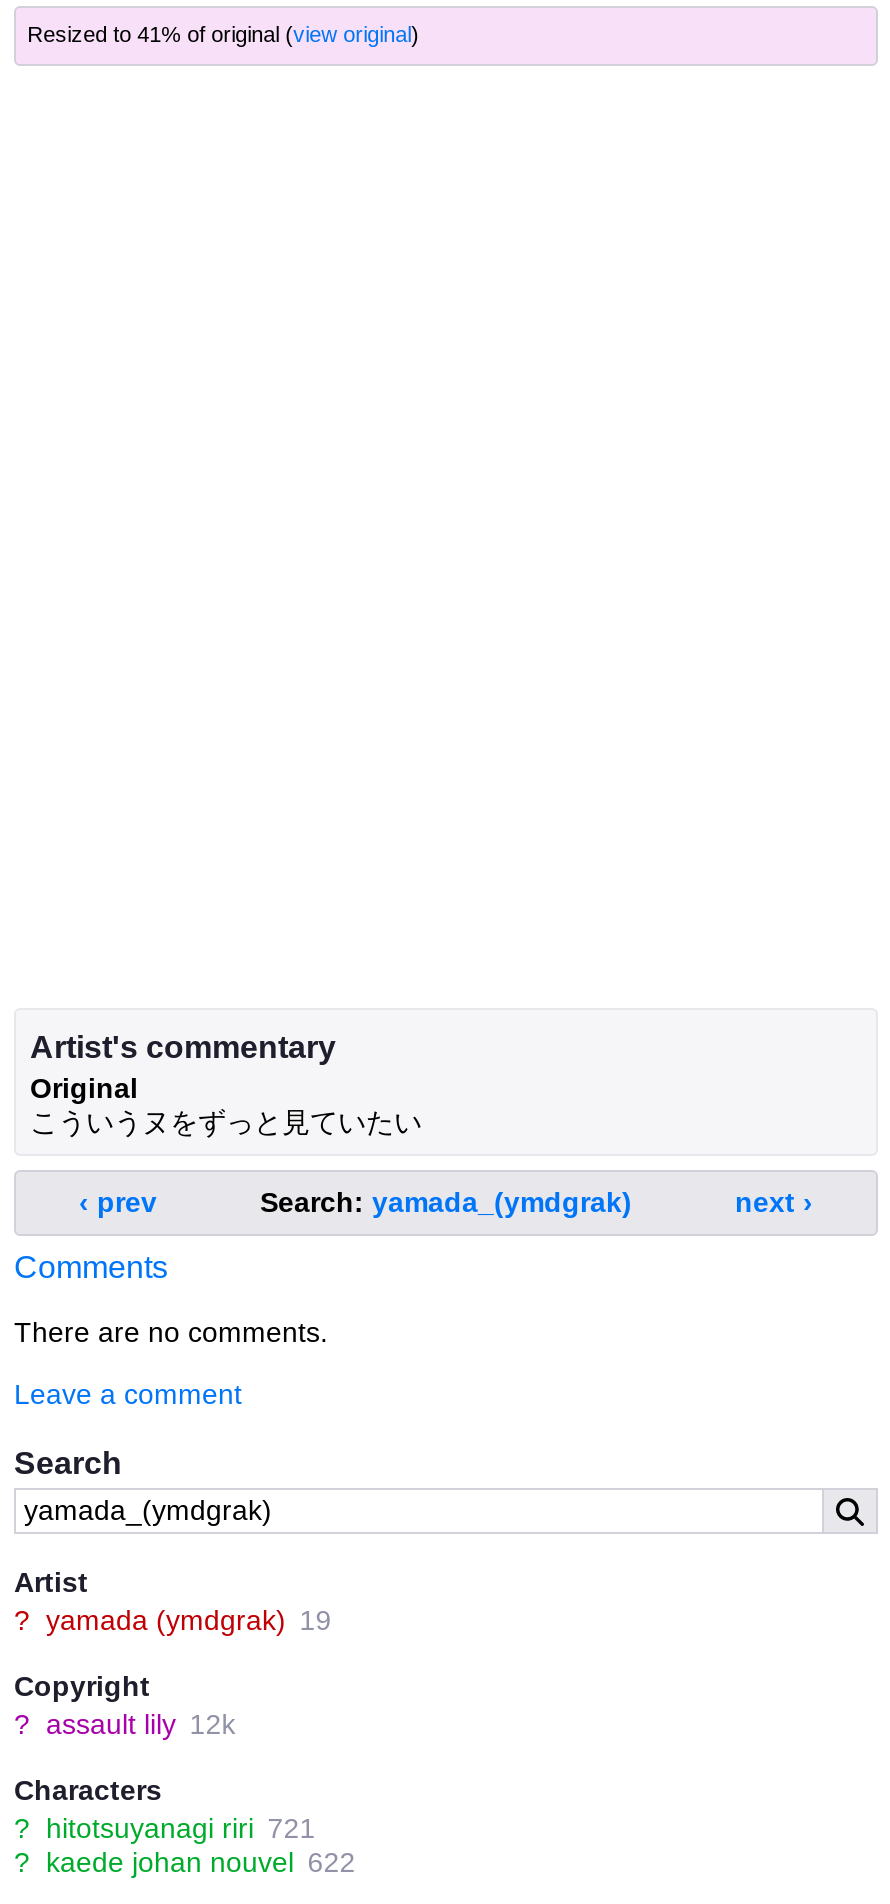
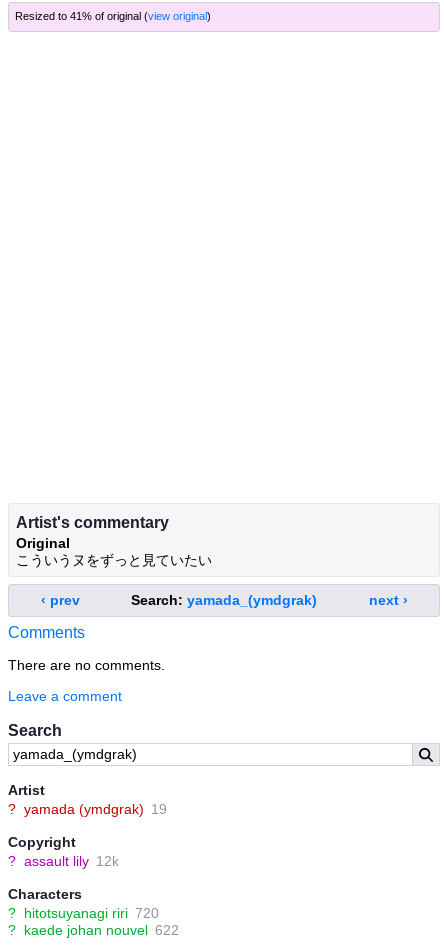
- ? hitotsuyanagi riri 721
+ ? hitotsuyanagi riri 720
